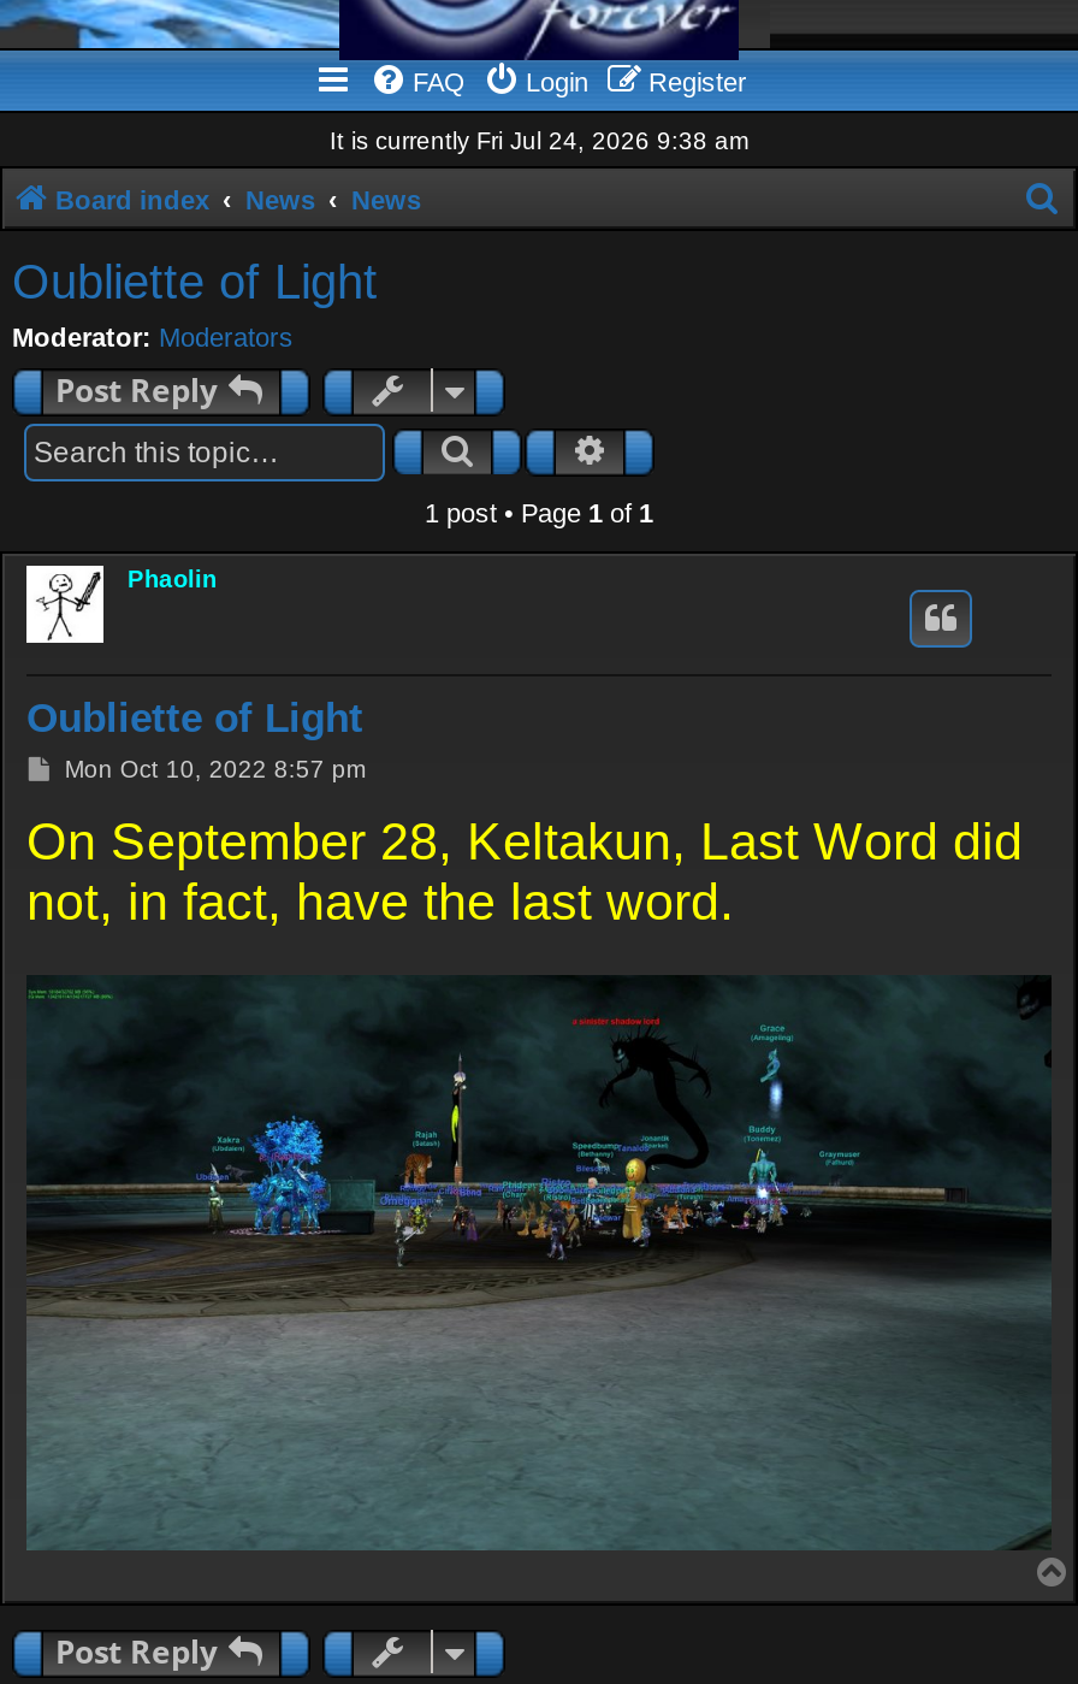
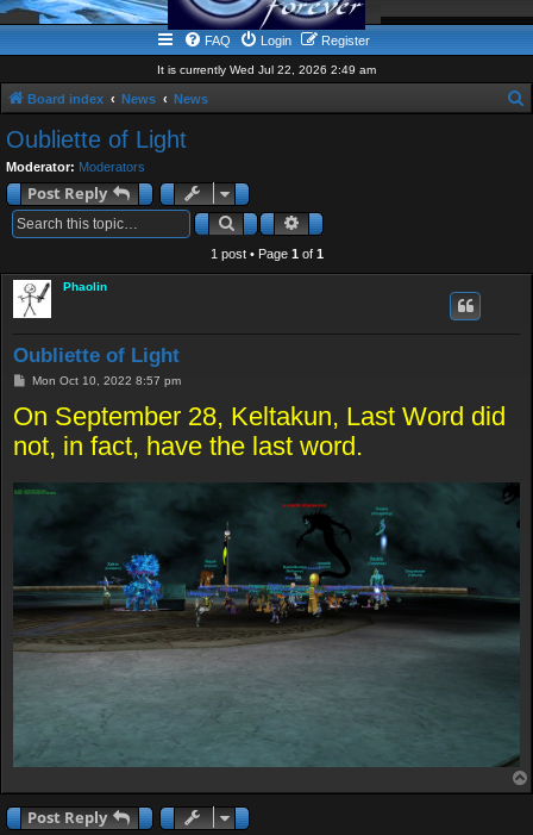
- It is currently Fri Jul 24, 2026 9:38 am
+ It is currently Wed Jul 22, 2026 2:49 am
